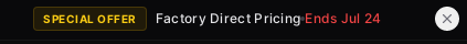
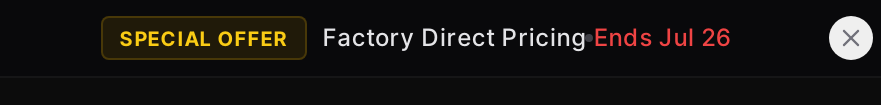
- Factory Direct Pricing Ends Jul 24
+ Factory Direct Pricing Ends Jul 26
